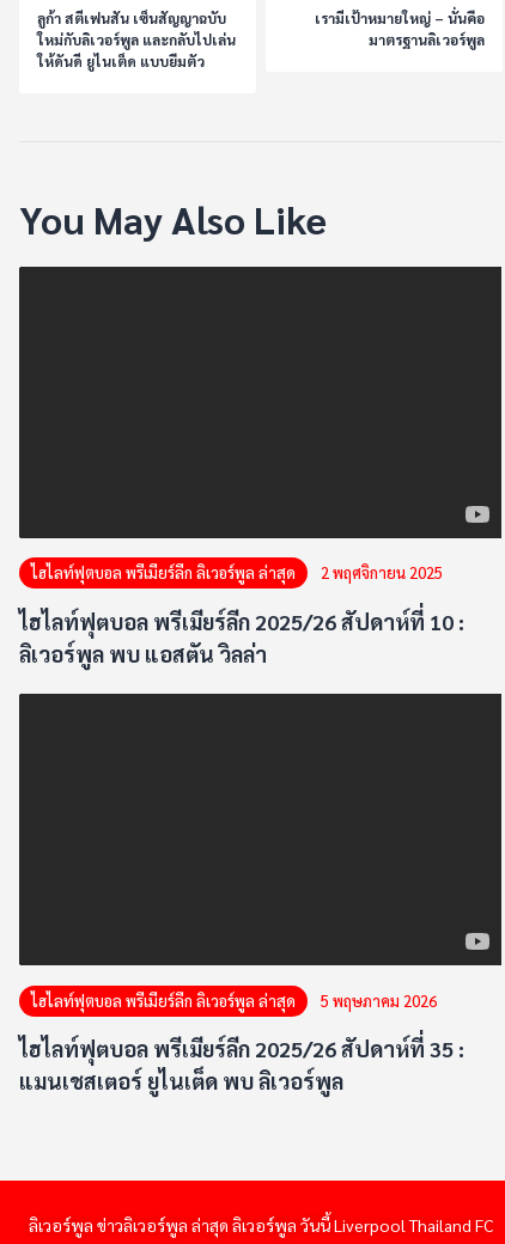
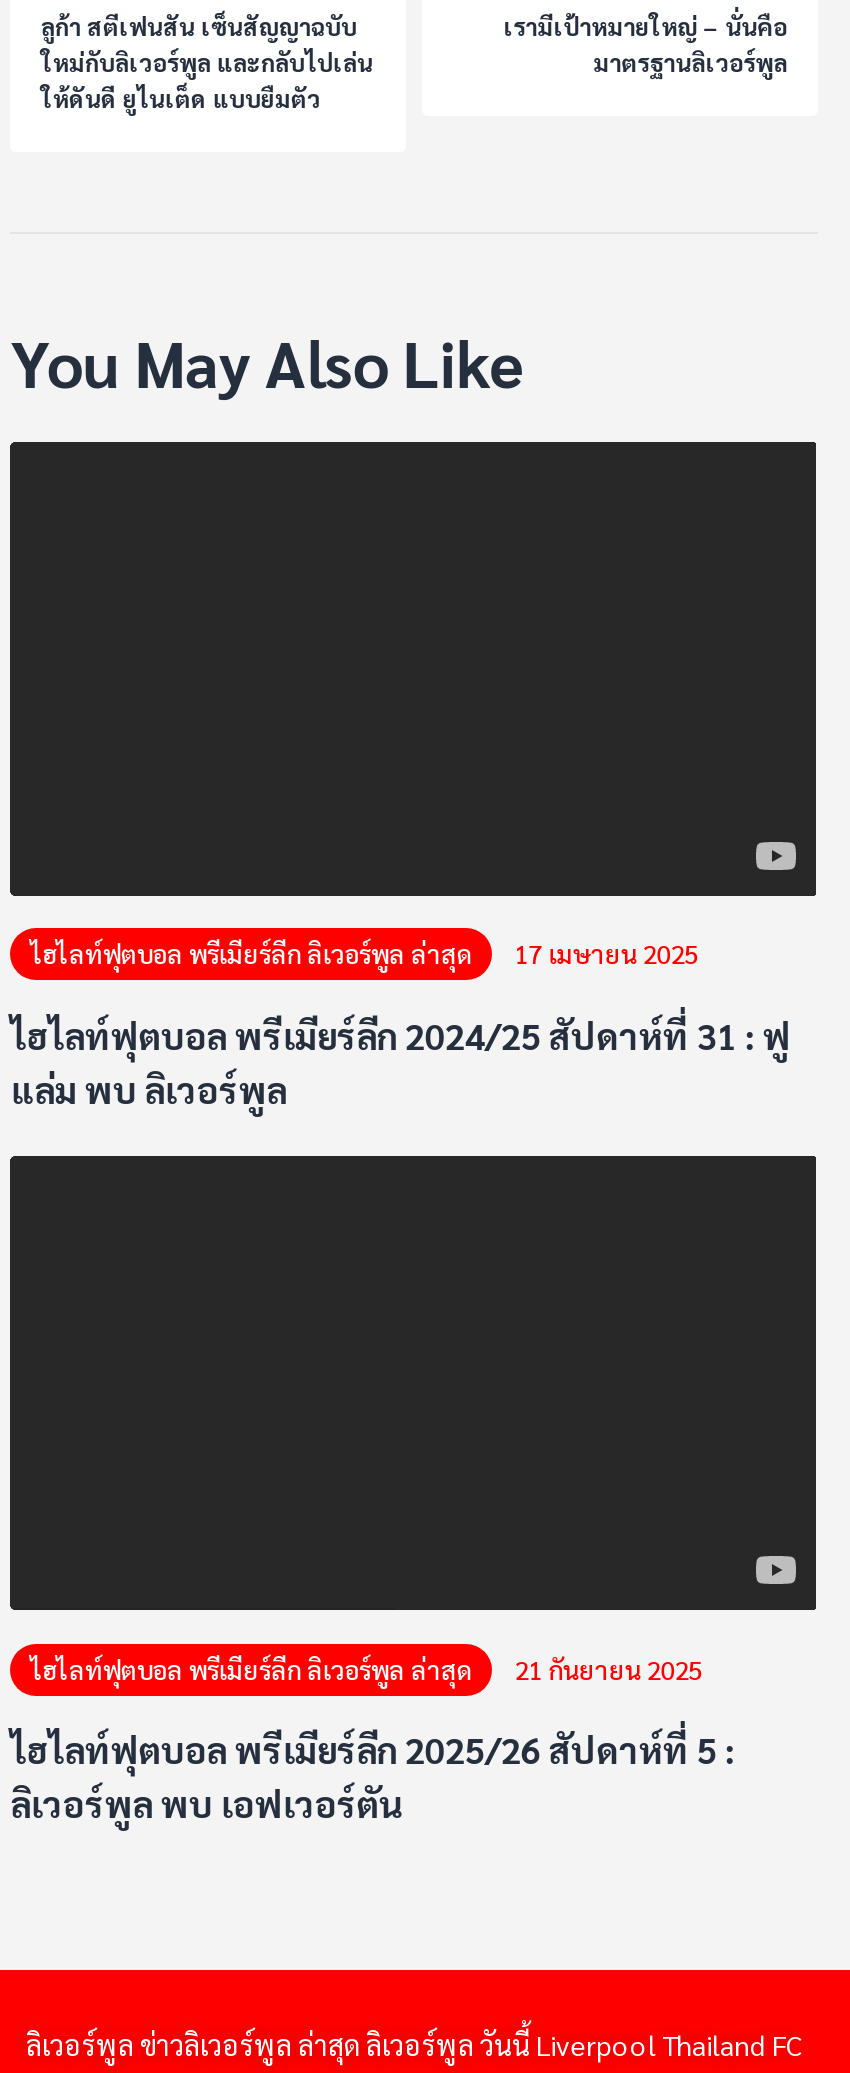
- 2 พฤศจิกายน 2025
+ 17 เมษายน 2025

- ไฮไลท์ฟุตบอล พรีเมียร์ลีก 2025/26 สัปดาห์ที่ 10 :
- ลิเวอร์พูล พบ แอสตัน วิลล่า
+ ไฮไลท์ฟุตบอล พรีเมียร์ลีก 2024/25 สัปดาห์ที่ 31 : ฟู
+ แล่ม พบ ลิเวอร์พูล

- 5 พฤษภาคม 2026
+ 21 กันยายน 2025

- ไฮไลท์ฟุตบอล พรีเมียร์ลีก 2025/26 สัปดาห์ที่ 35 :
- แมนเชสเตอร์ ยูไนเต็ด พบ ลิเวอร์พูล
+ ไฮไลท์ฟุตบอล พรีเมียร์ลีก 2025/26 สัปดาห์ที่ 5 :
+ ลิเวอร์พูล พบ เอฟเวอร์ตัน
